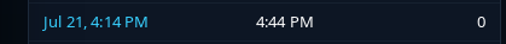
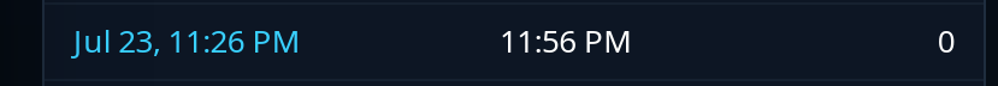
- Jul 21, 4:14 PM
+ Jul 23, 11:26 PM

- 4:44 PM
+ 11:56 PM
